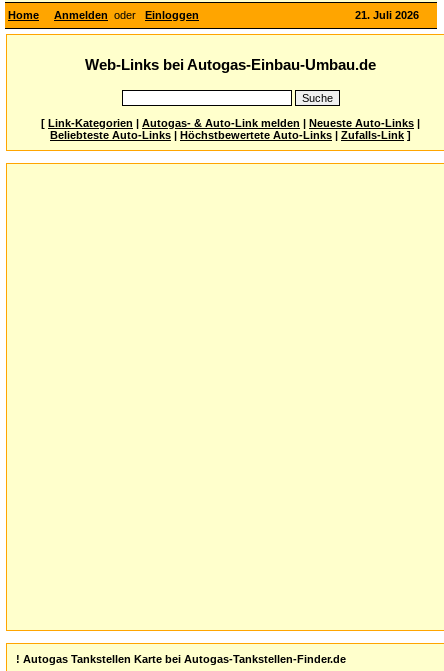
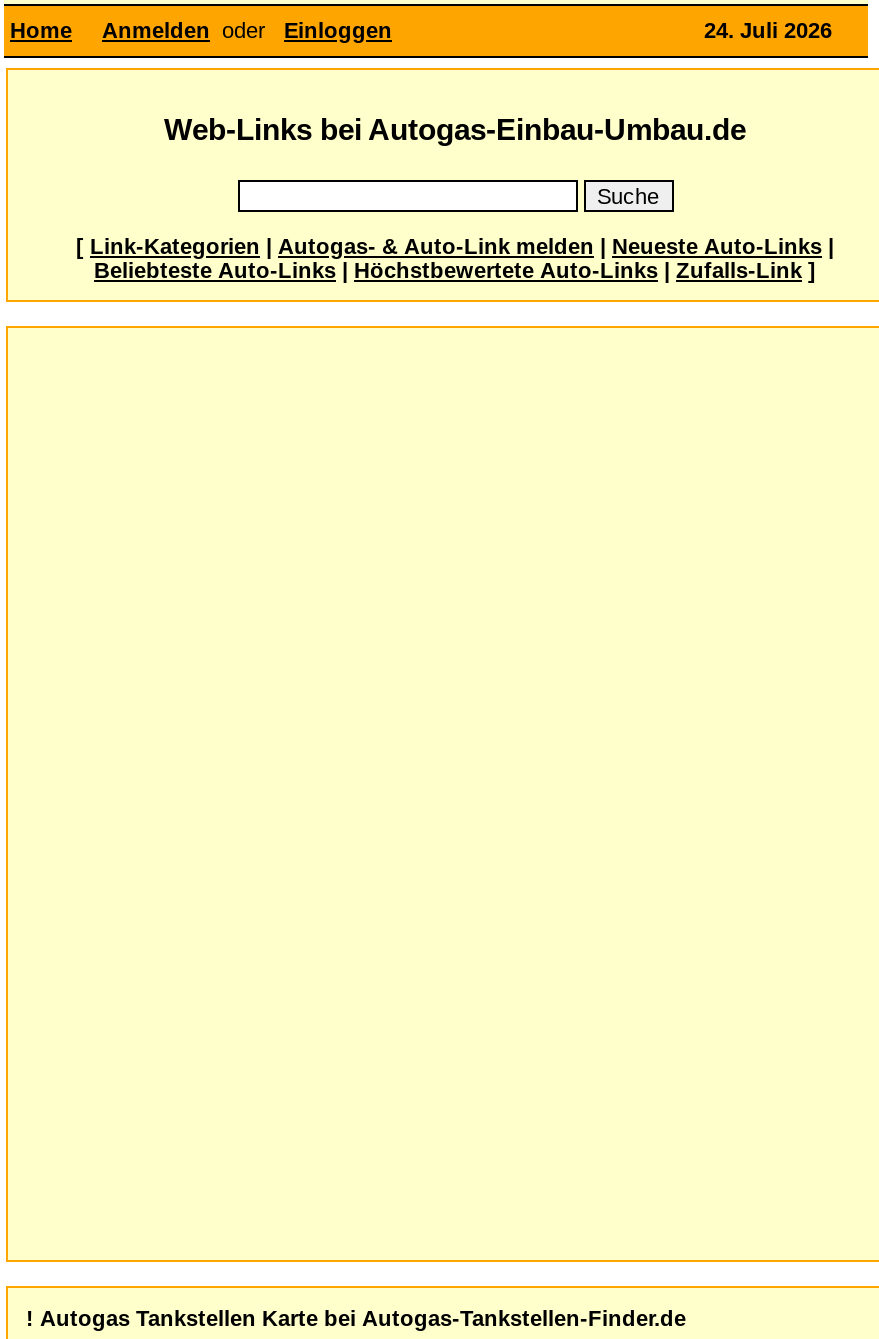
- 21. Juli 2026
+ 24. Juli 2026
